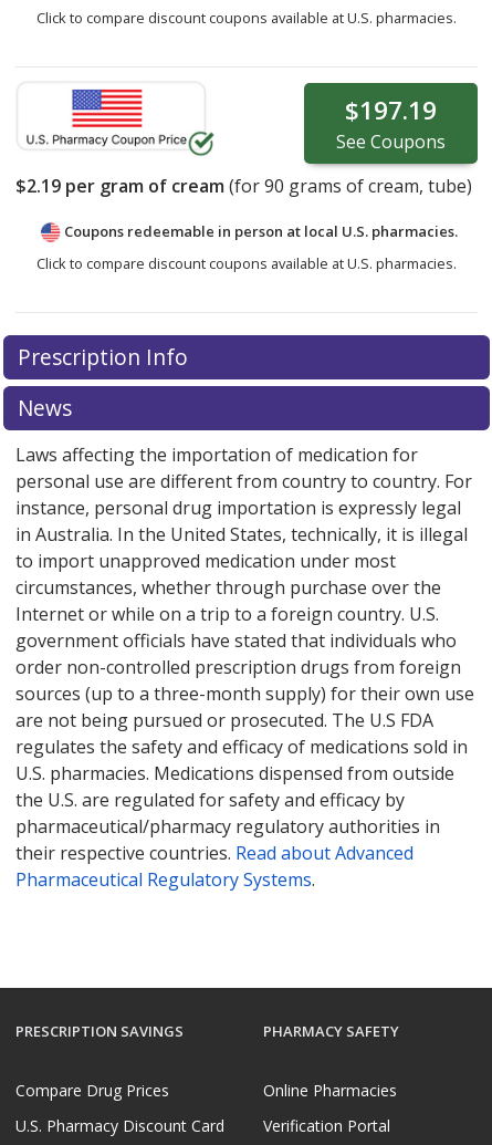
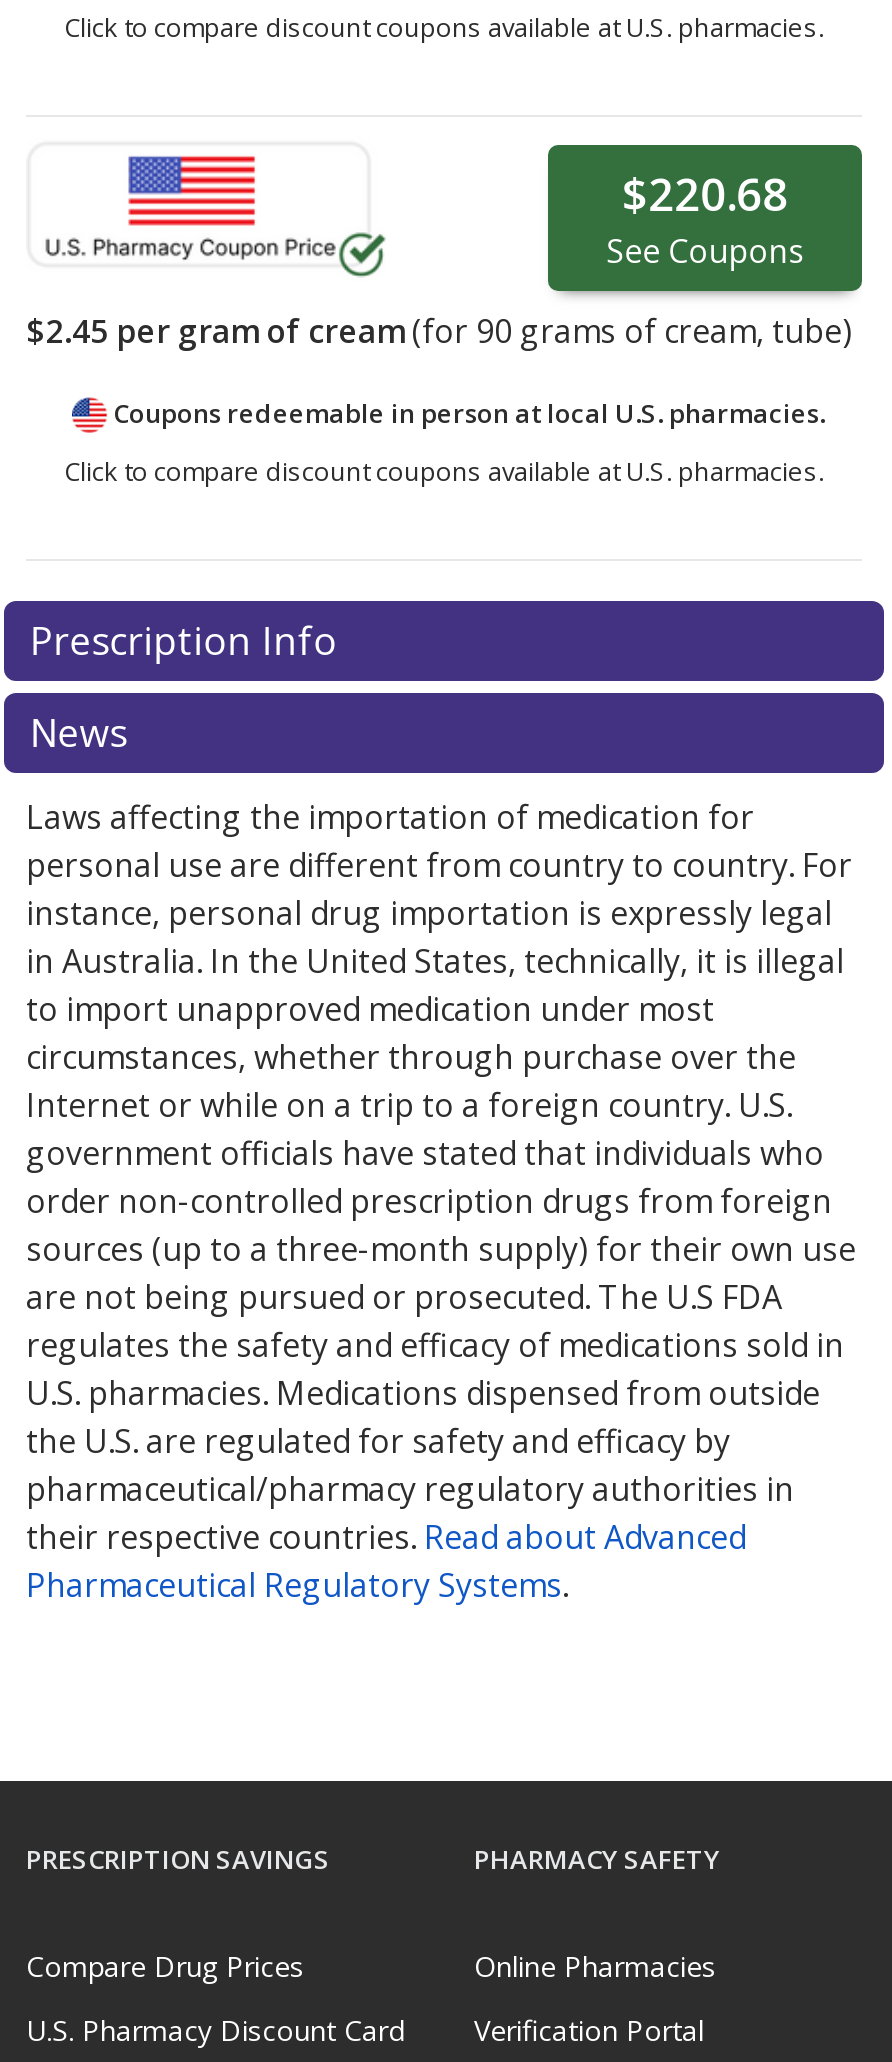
- $197.19
+ $220.68

- $2.19 per gram of cream (for 90 grams of cream, tube)
+ $2.45 per gram of cream (for 90 grams of cream, tube)
